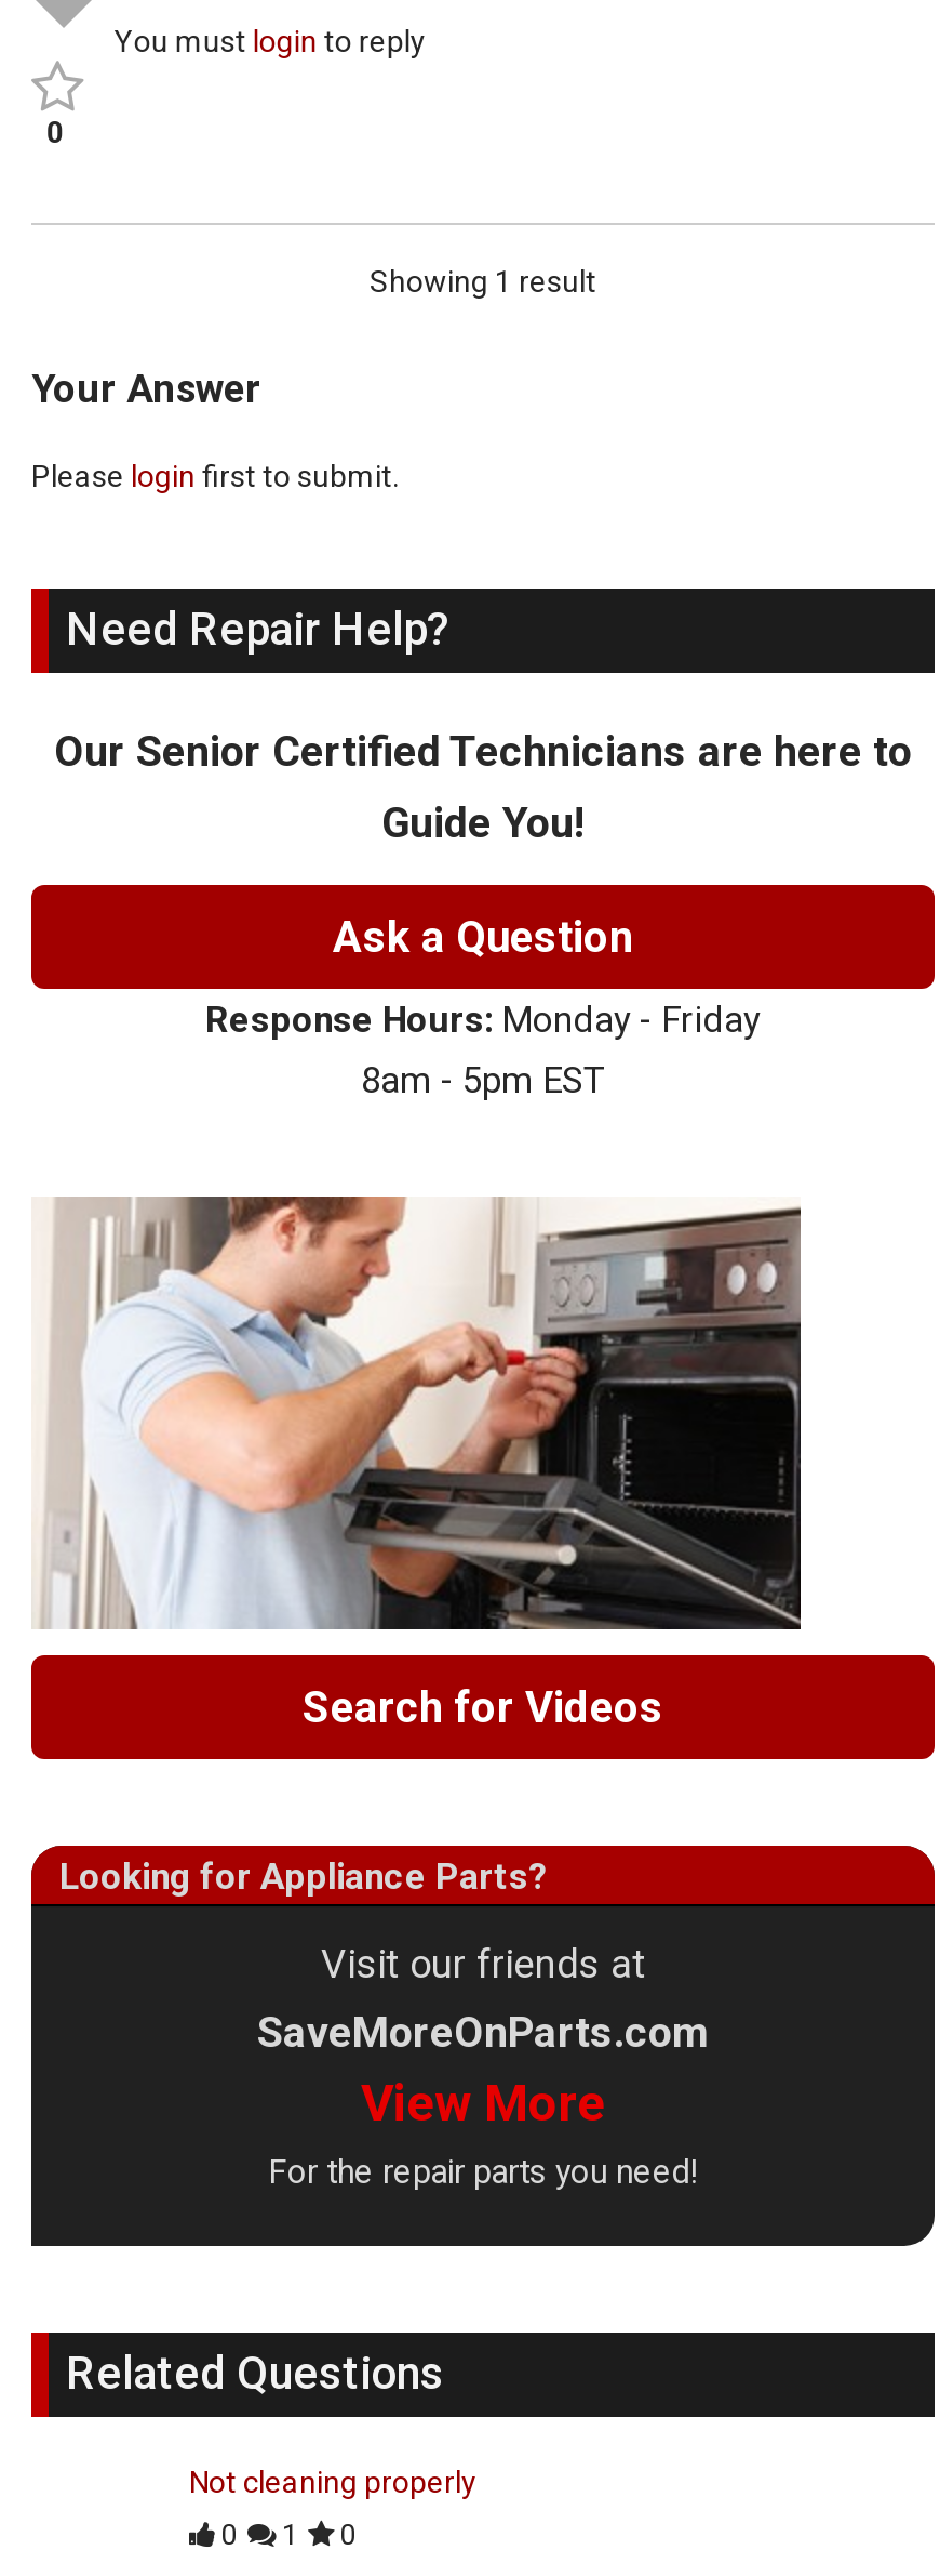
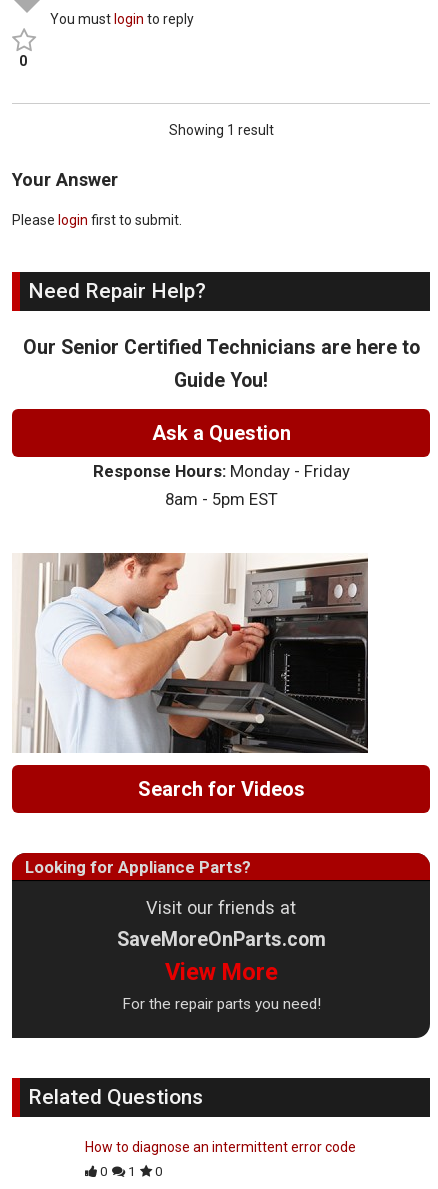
- Not cleaning properly
+ How to diagnose an intermittent error code
